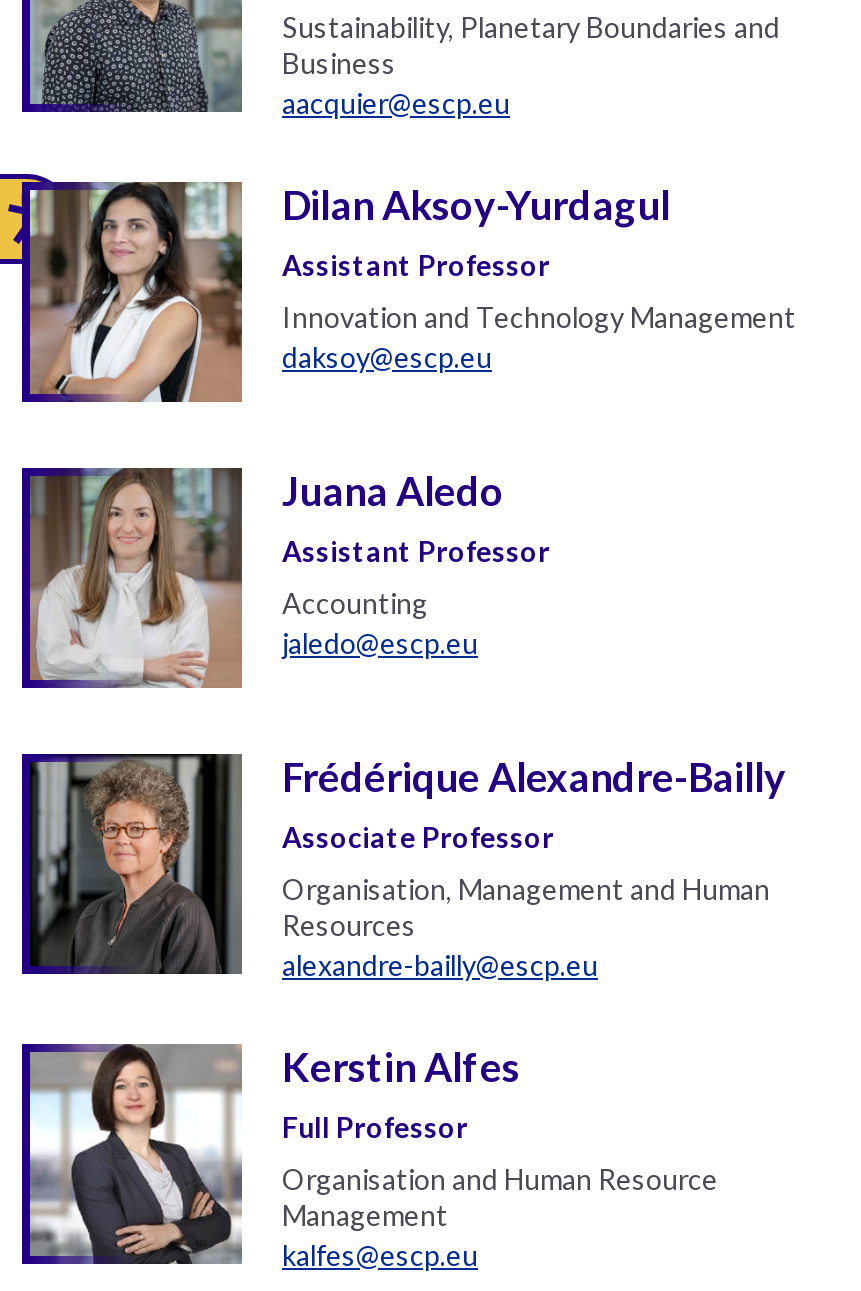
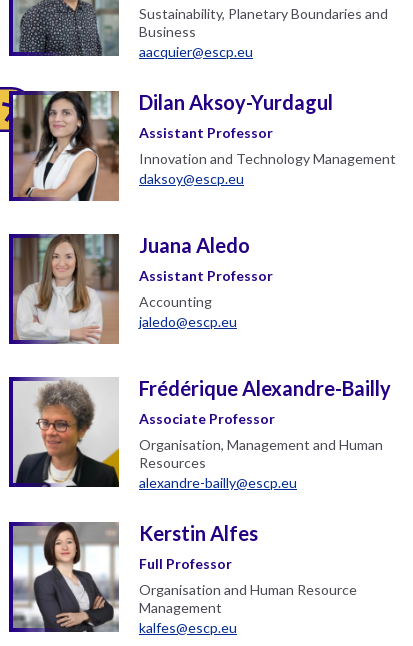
- [image]
+ [image]
